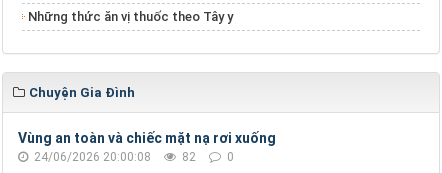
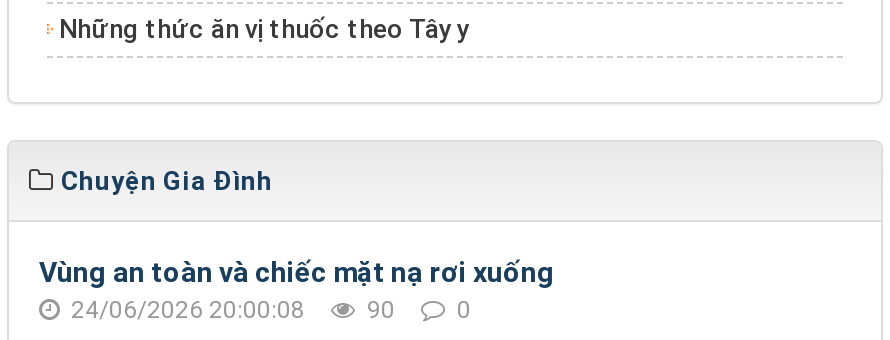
- 24/06/2026 20:00:08 82 0
+ 24/06/2026 20:00:08 90 0
